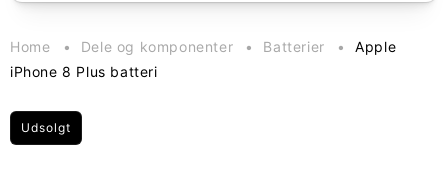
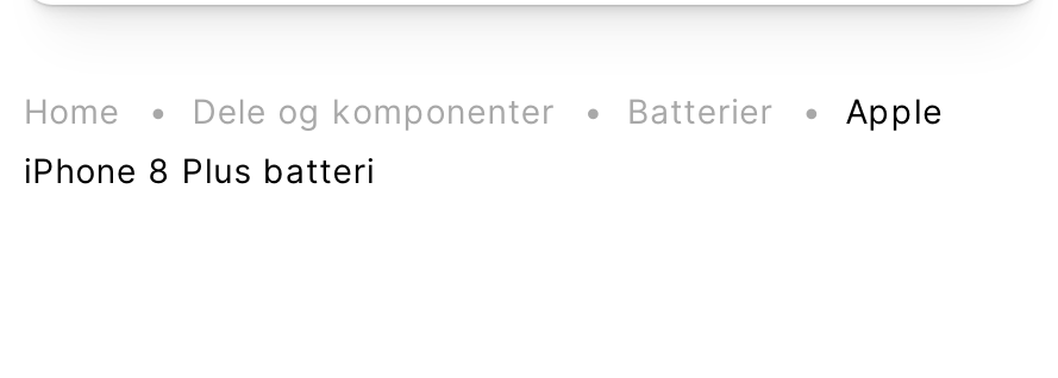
- Udsolgt
